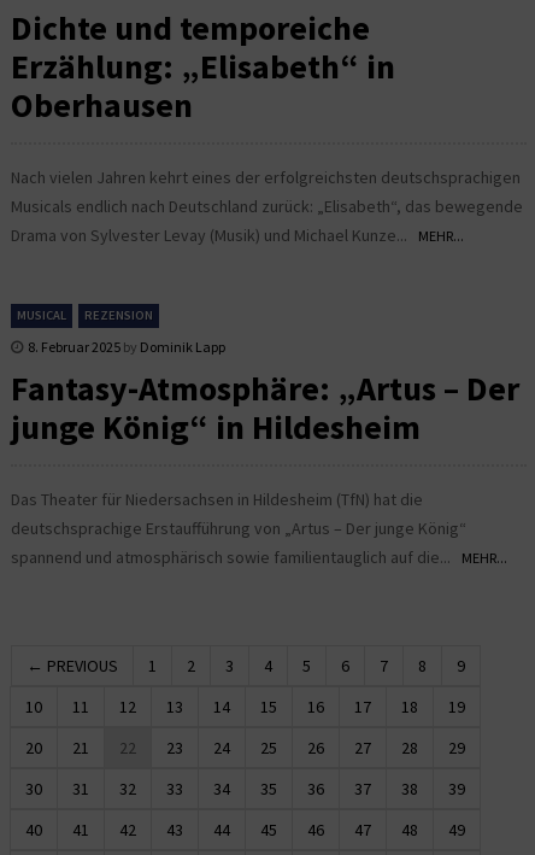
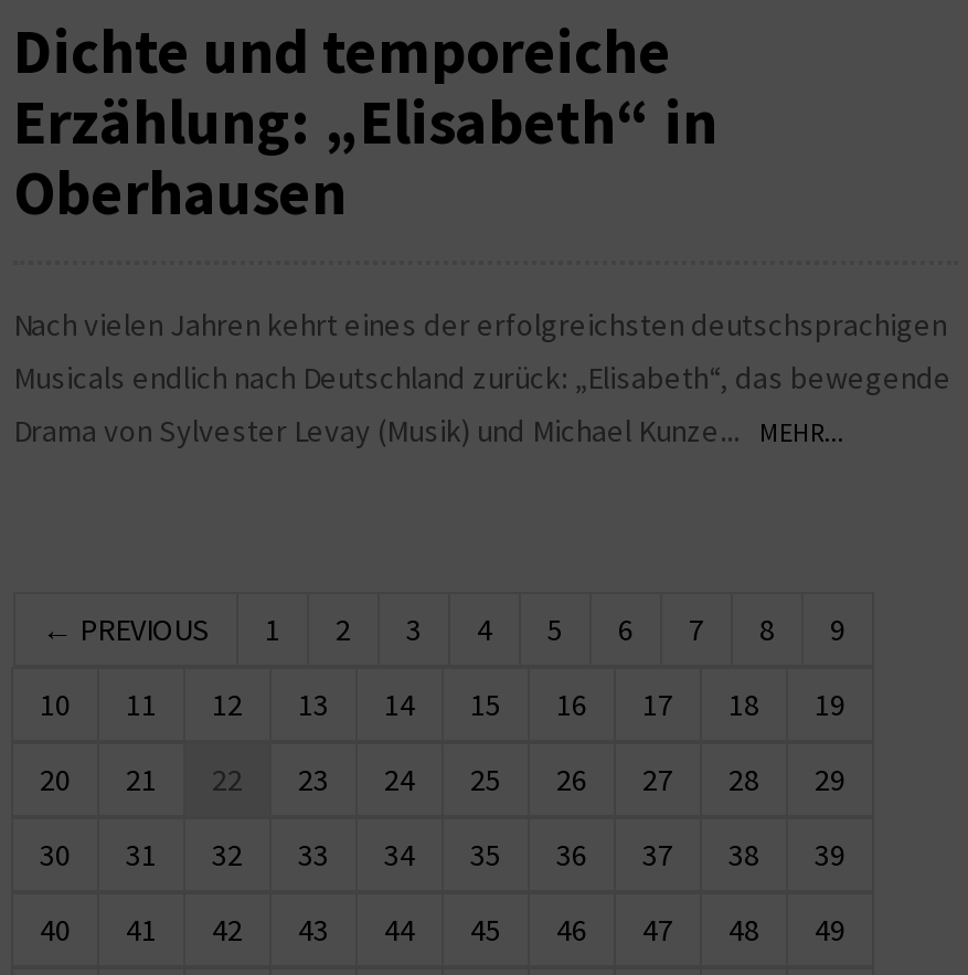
- MUSICAL
- REZENSION
- 8. Februar 2025 by Dominik Lapp
- Fantasy-Atmosphäre: „Artus – Der
- junge König“ in Hildesheim
- Das Theater für Niedersachsen in Hildesheim (TfN) hat die
- deutschsprachige Erstaufführung von „Artus – Der junge König“
- spannend und atmosphärisch sowie familientauglich auf die... MEHR...
